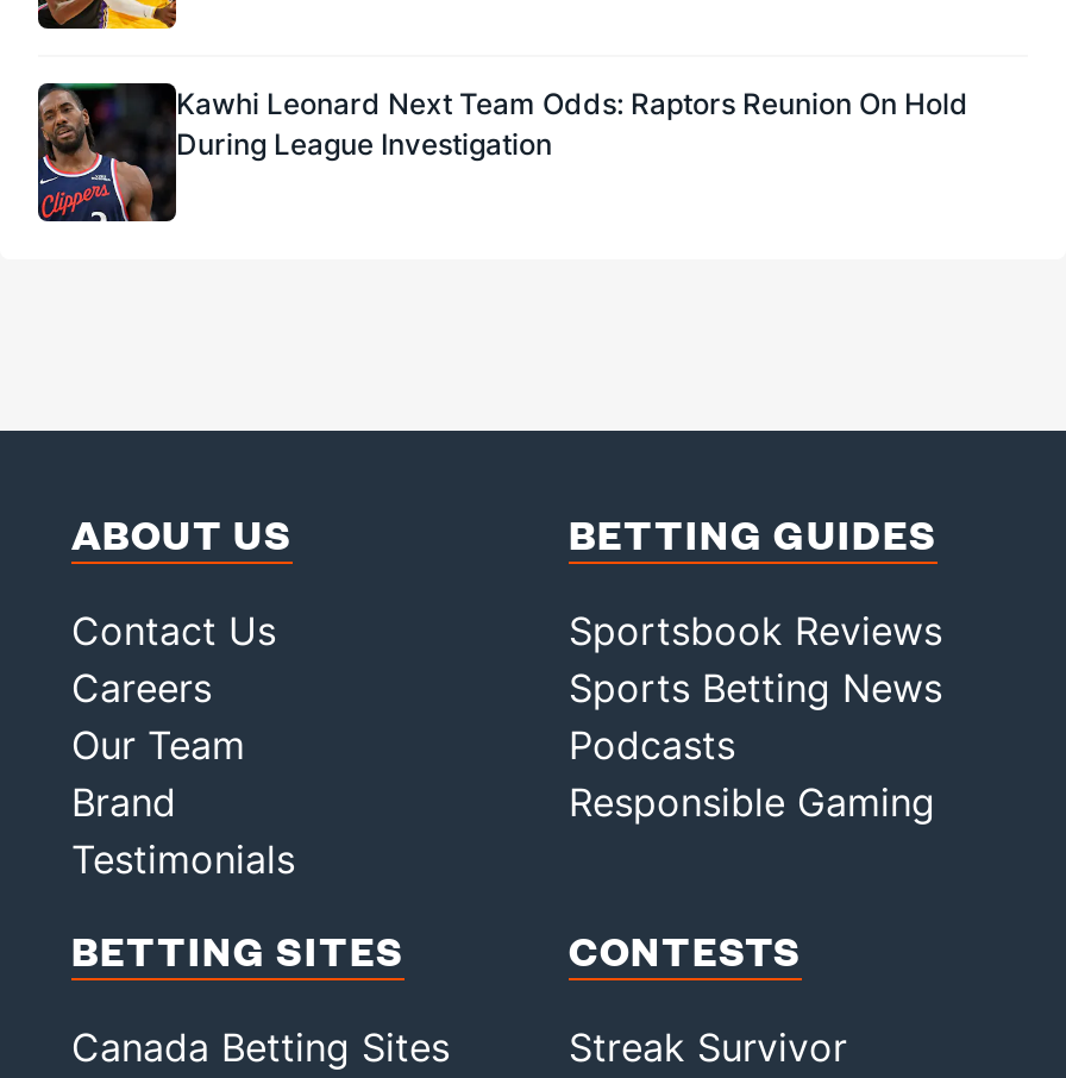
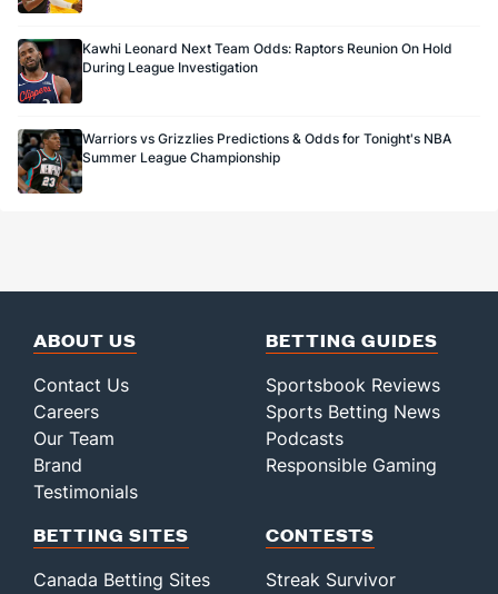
+ [image]
+ Warriors vs Grizzlies Predictions & Odds for Tonight's NBA
+ Summer League Championship
